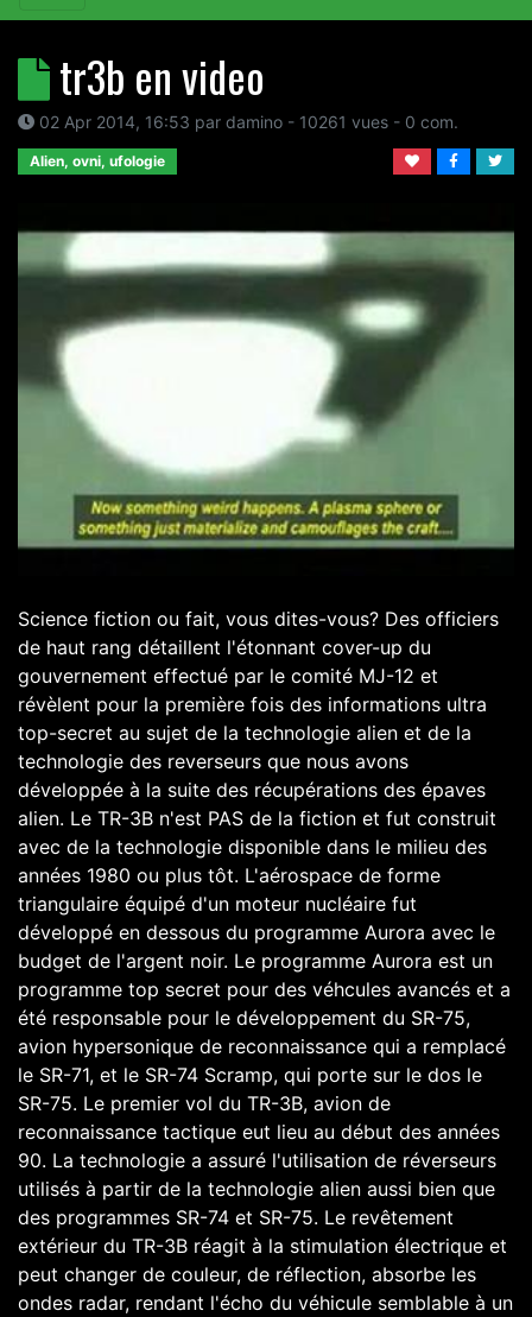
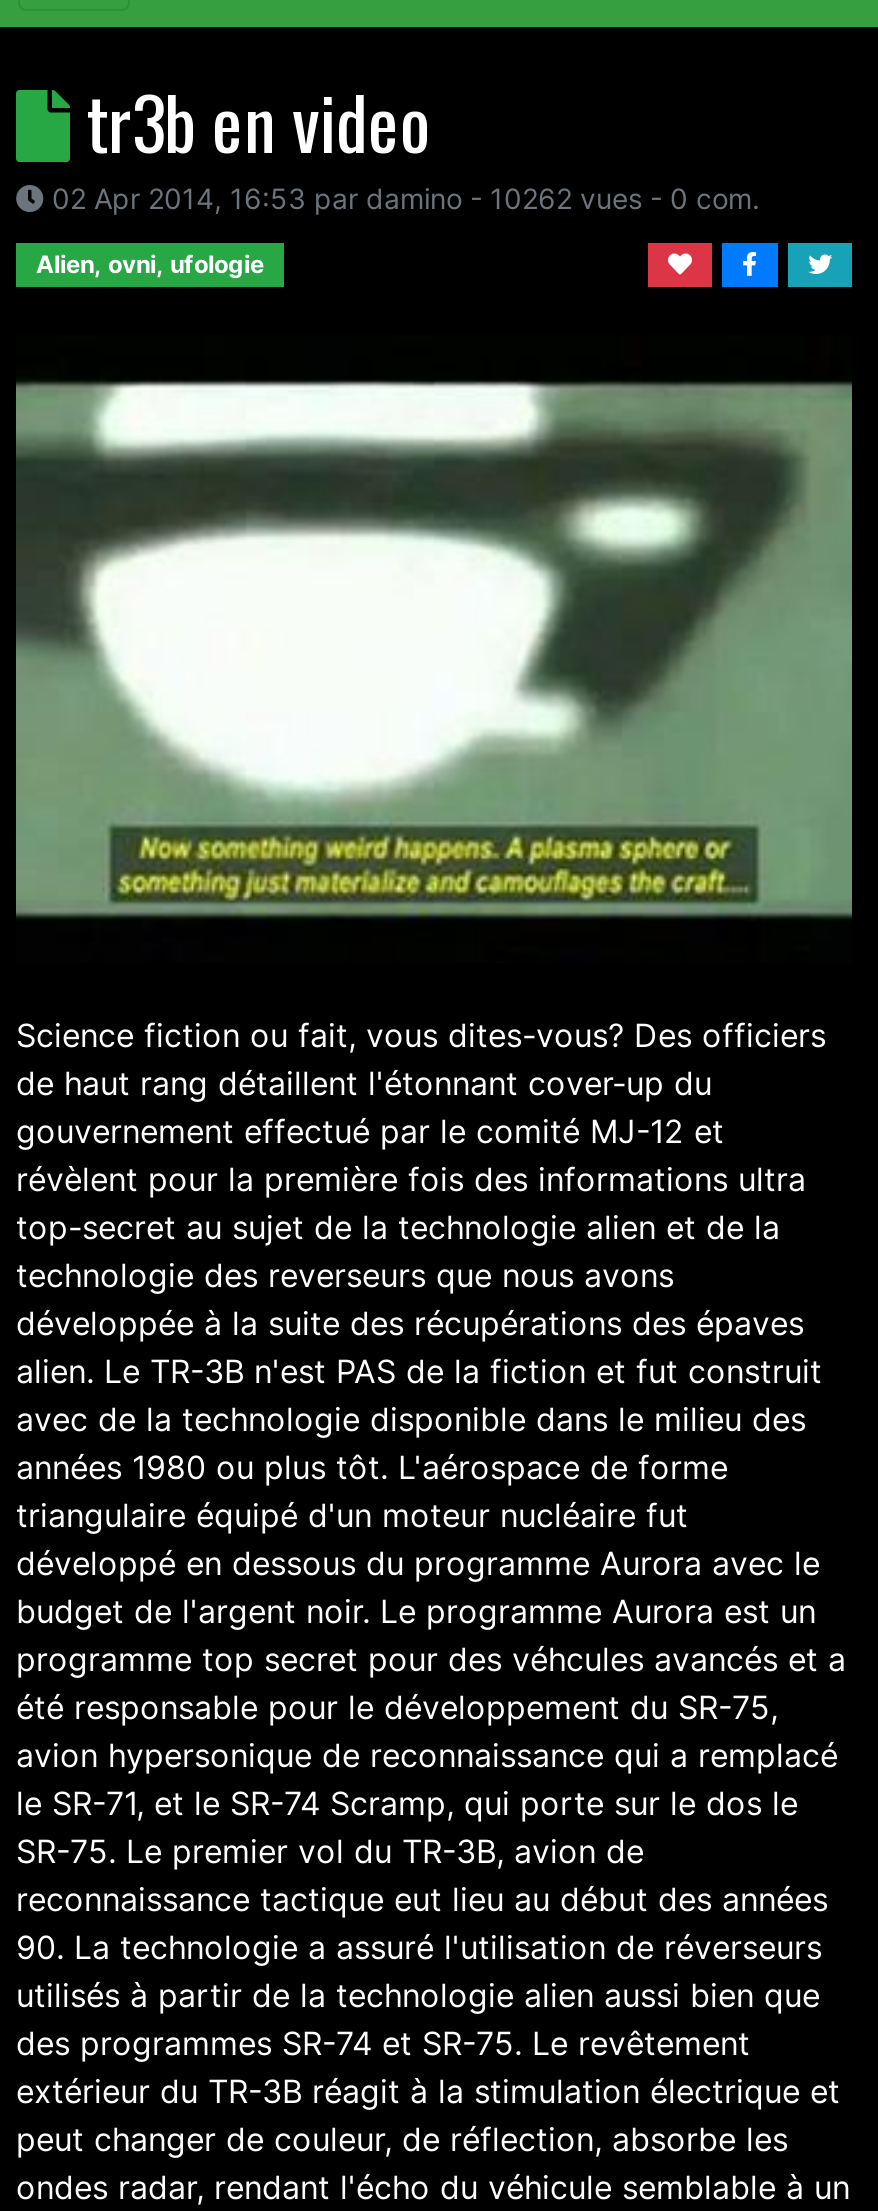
- 02 Apr 2014, 16:53 par damino - 10261 vues - 0 com.
+ 02 Apr 2014, 16:53 par damino - 10262 vues - 0 com.
